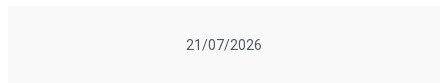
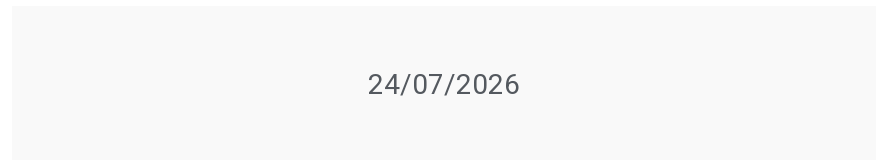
- 21/07/2026
+ 24/07/2026
